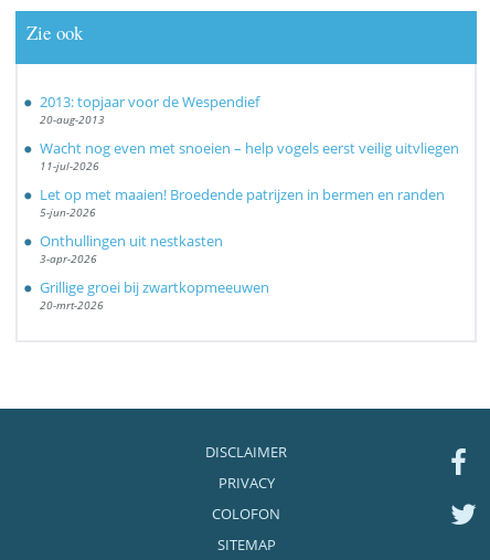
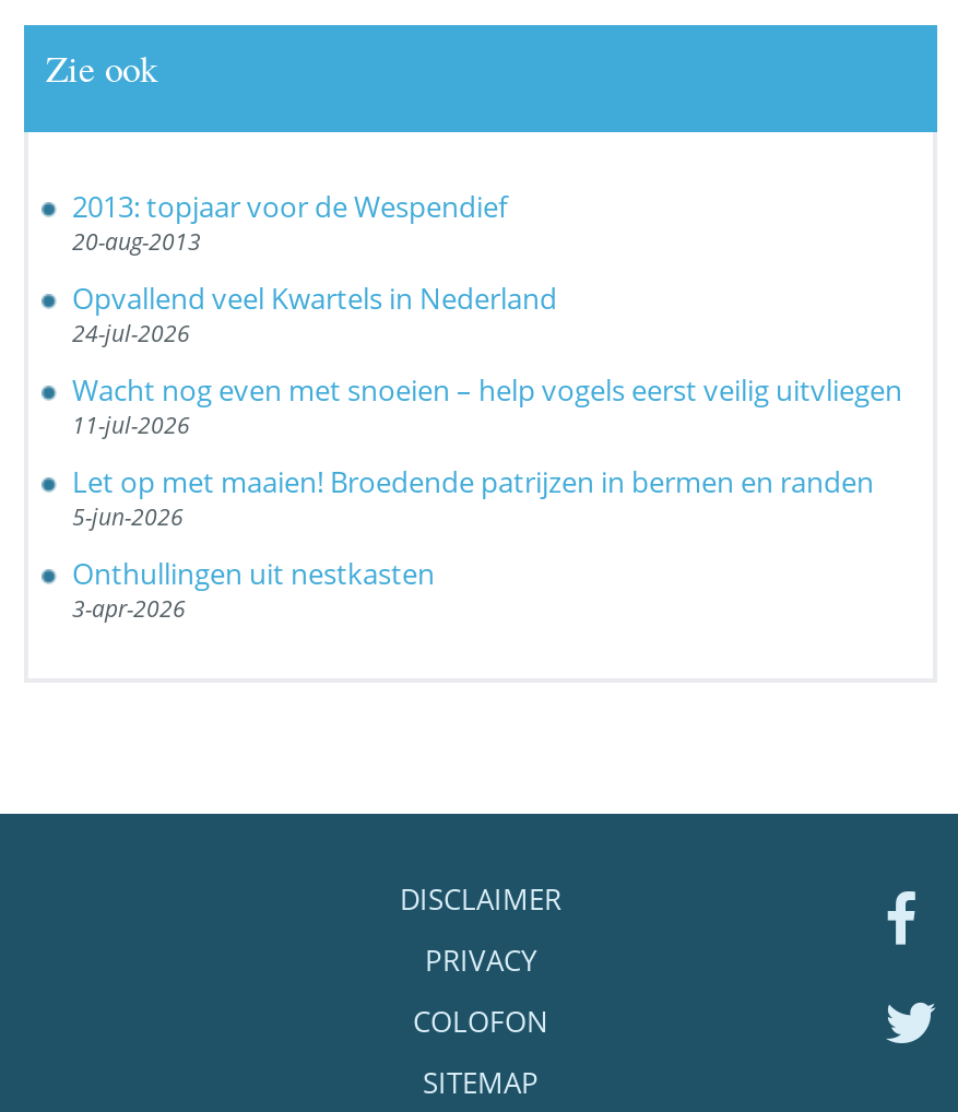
+ Opvallend veel Kwartels in Nederland
+ 24-jul-2026

moved down: Wacht nog even met snoeien – help vogels eerst veilig uitvliegen | 11-jul-2026 | Let op met maaien! Broedende patrijzen in bermen en randen | 5-jun-2026 | Onthullingen uit nestkasten | 3-apr-2026

- Grillige groei bij zwartkopmeeuwen
- 20-mrt-2026
